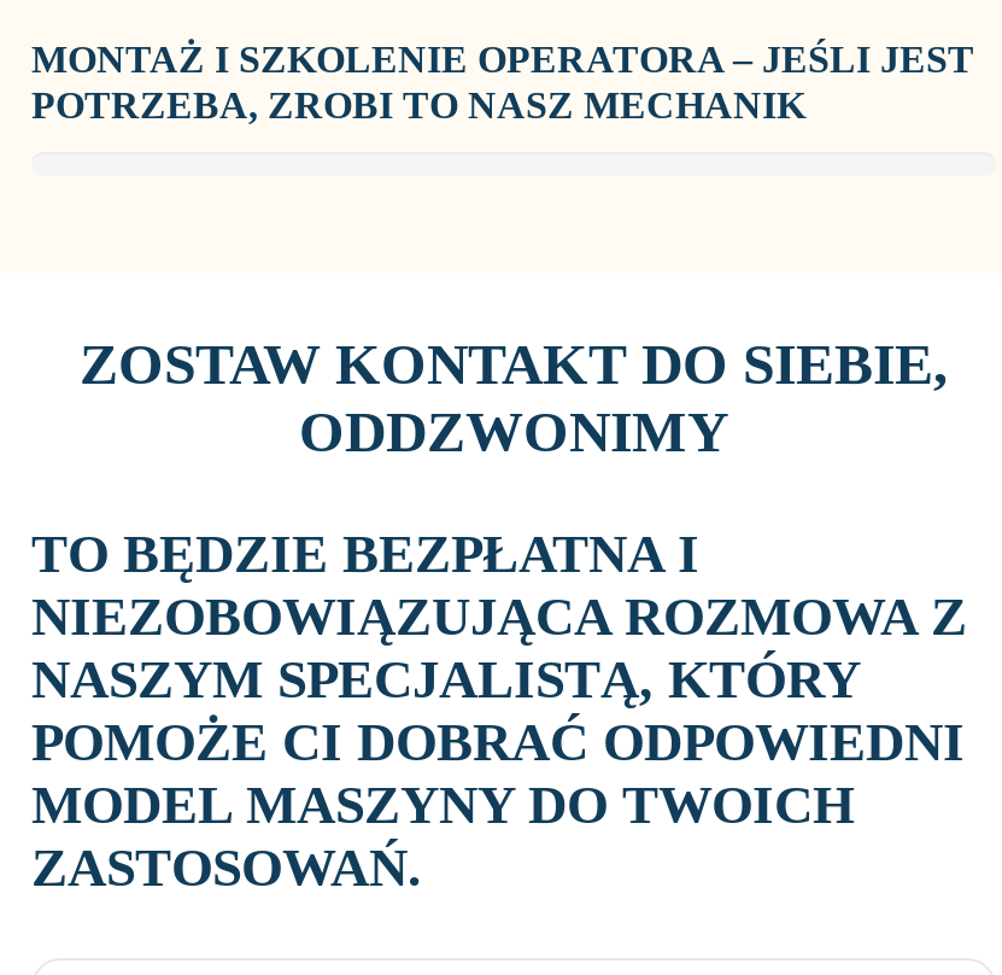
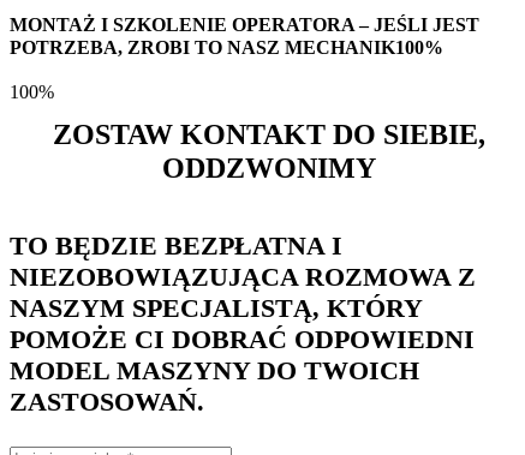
- POTRZEBA, ZROBI TO NASZ MECHANIK
+ POTRZEBA, ZROBI TO NASZ MECHANIK100%
+ 100%
